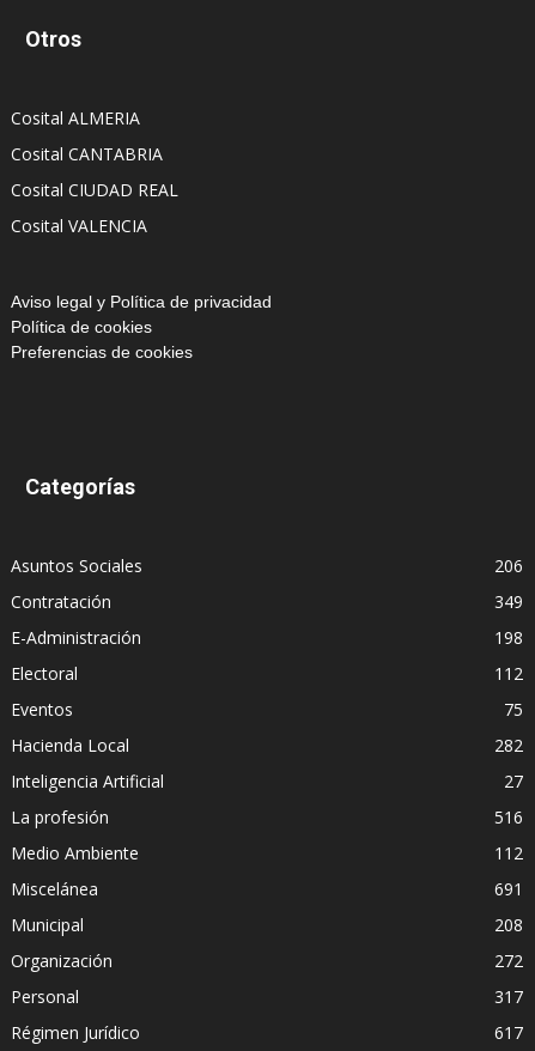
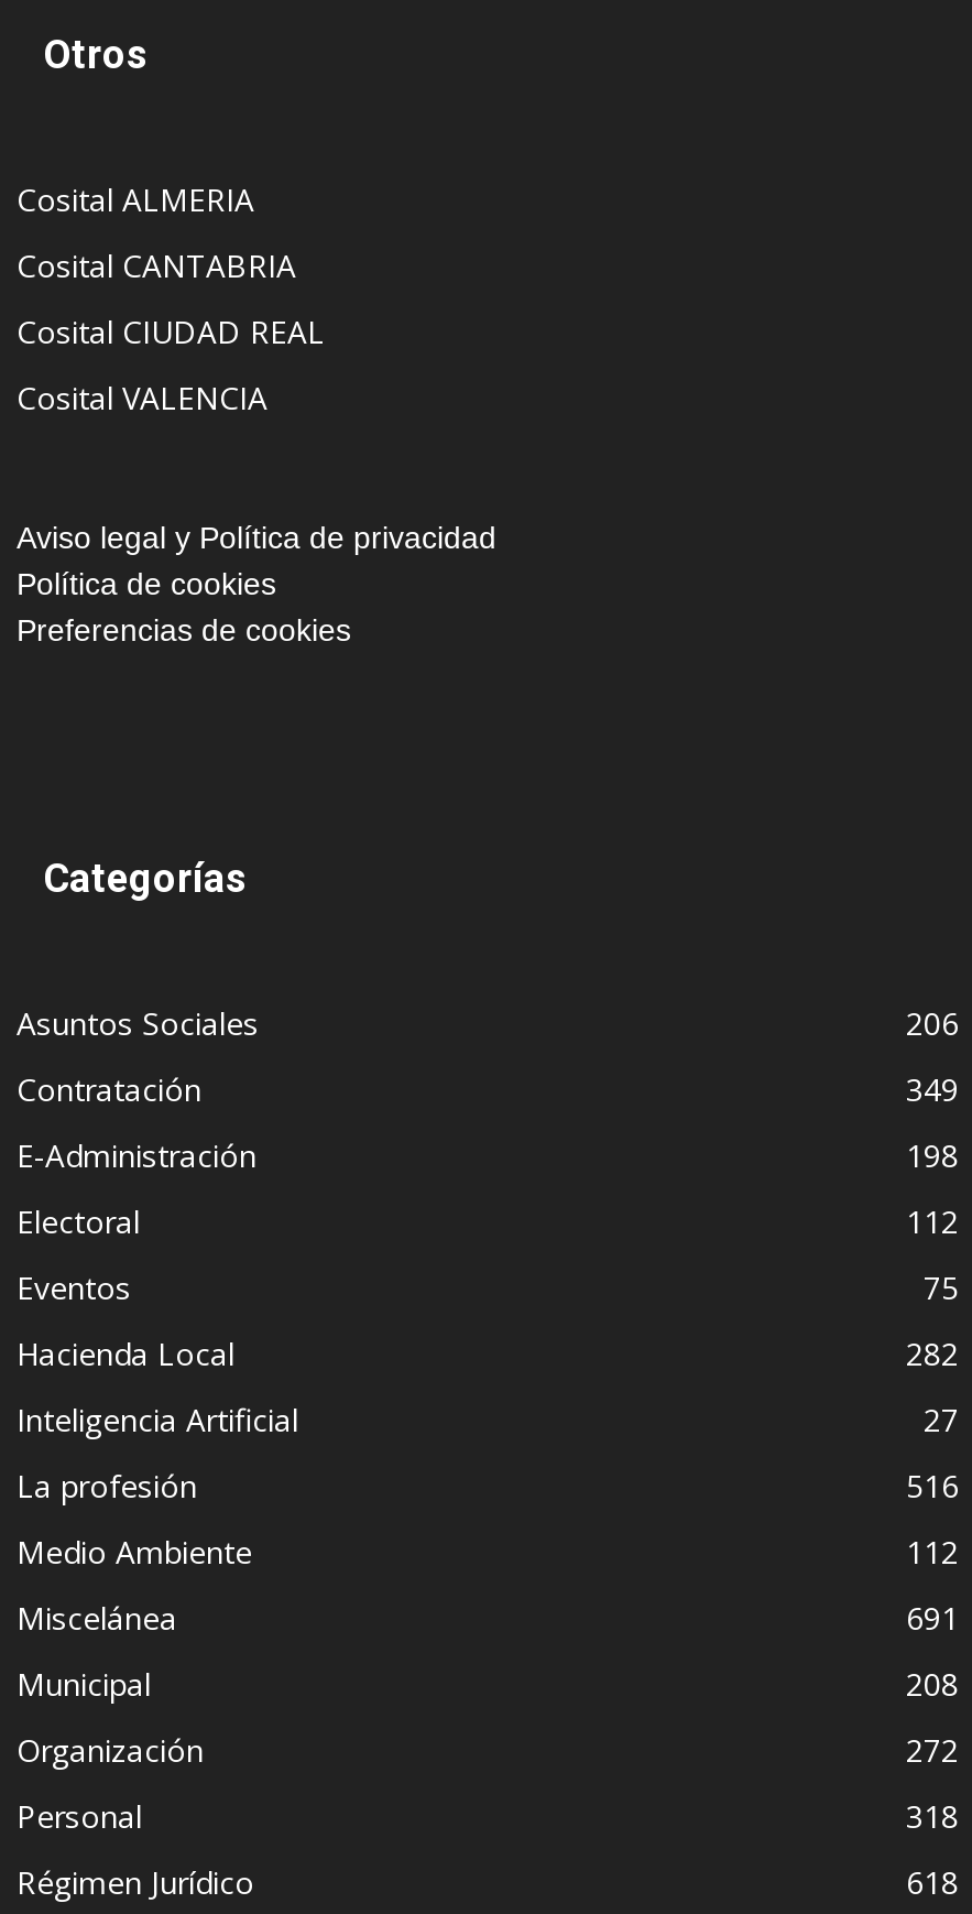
- 317
+ 318

- 617
+ 618
